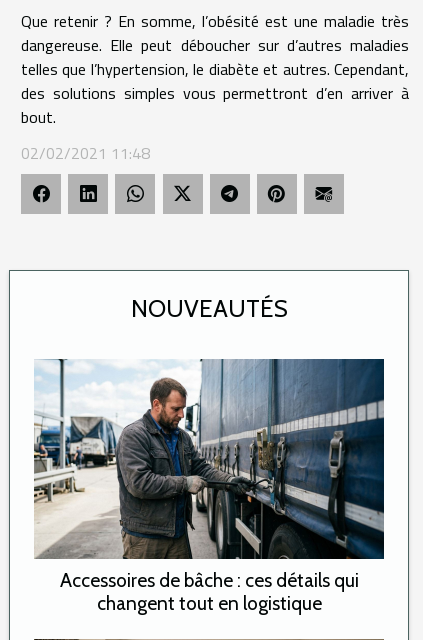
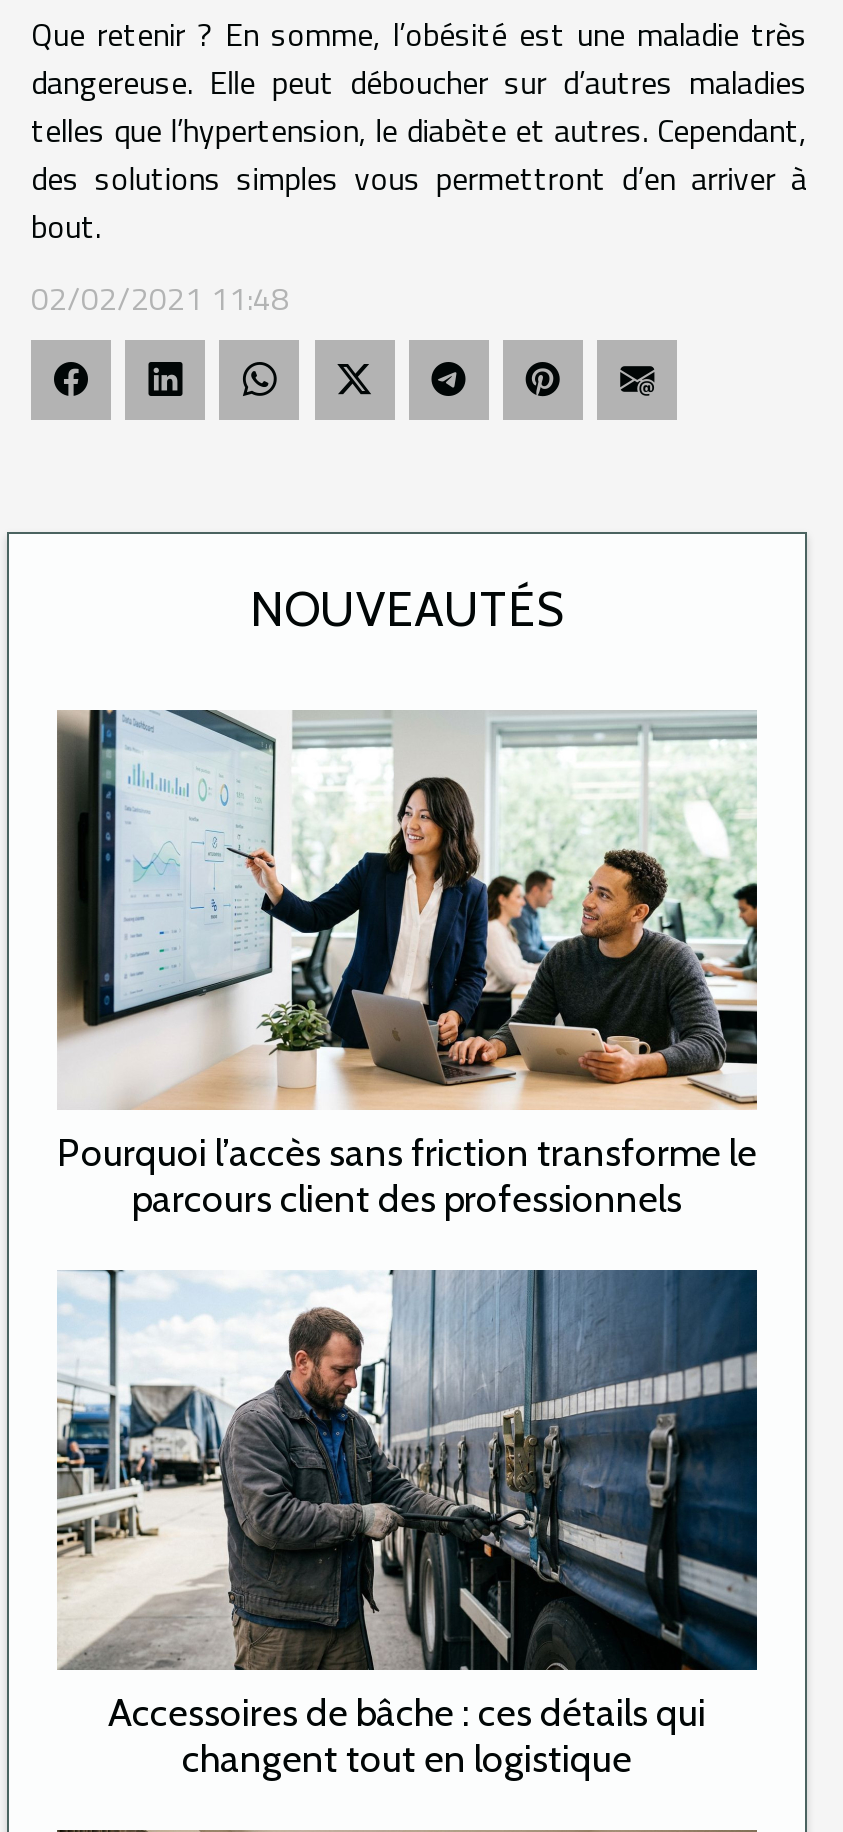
+ [image]
+ Pourquoi l’accès sans friction transforme le
+ parcours client des professionnels
